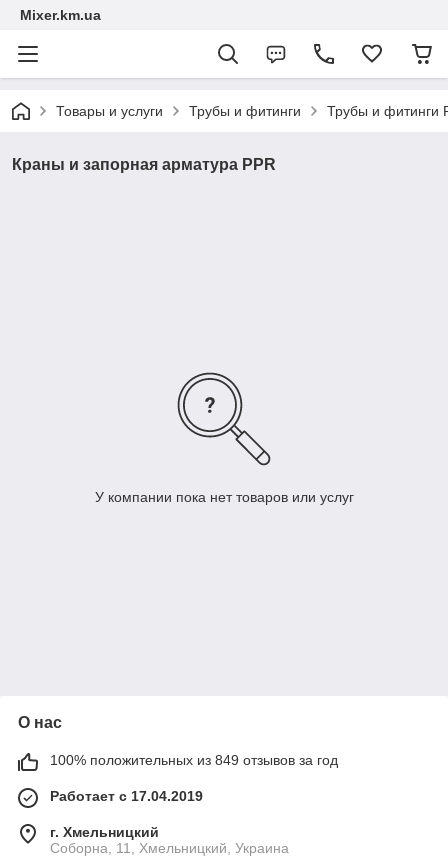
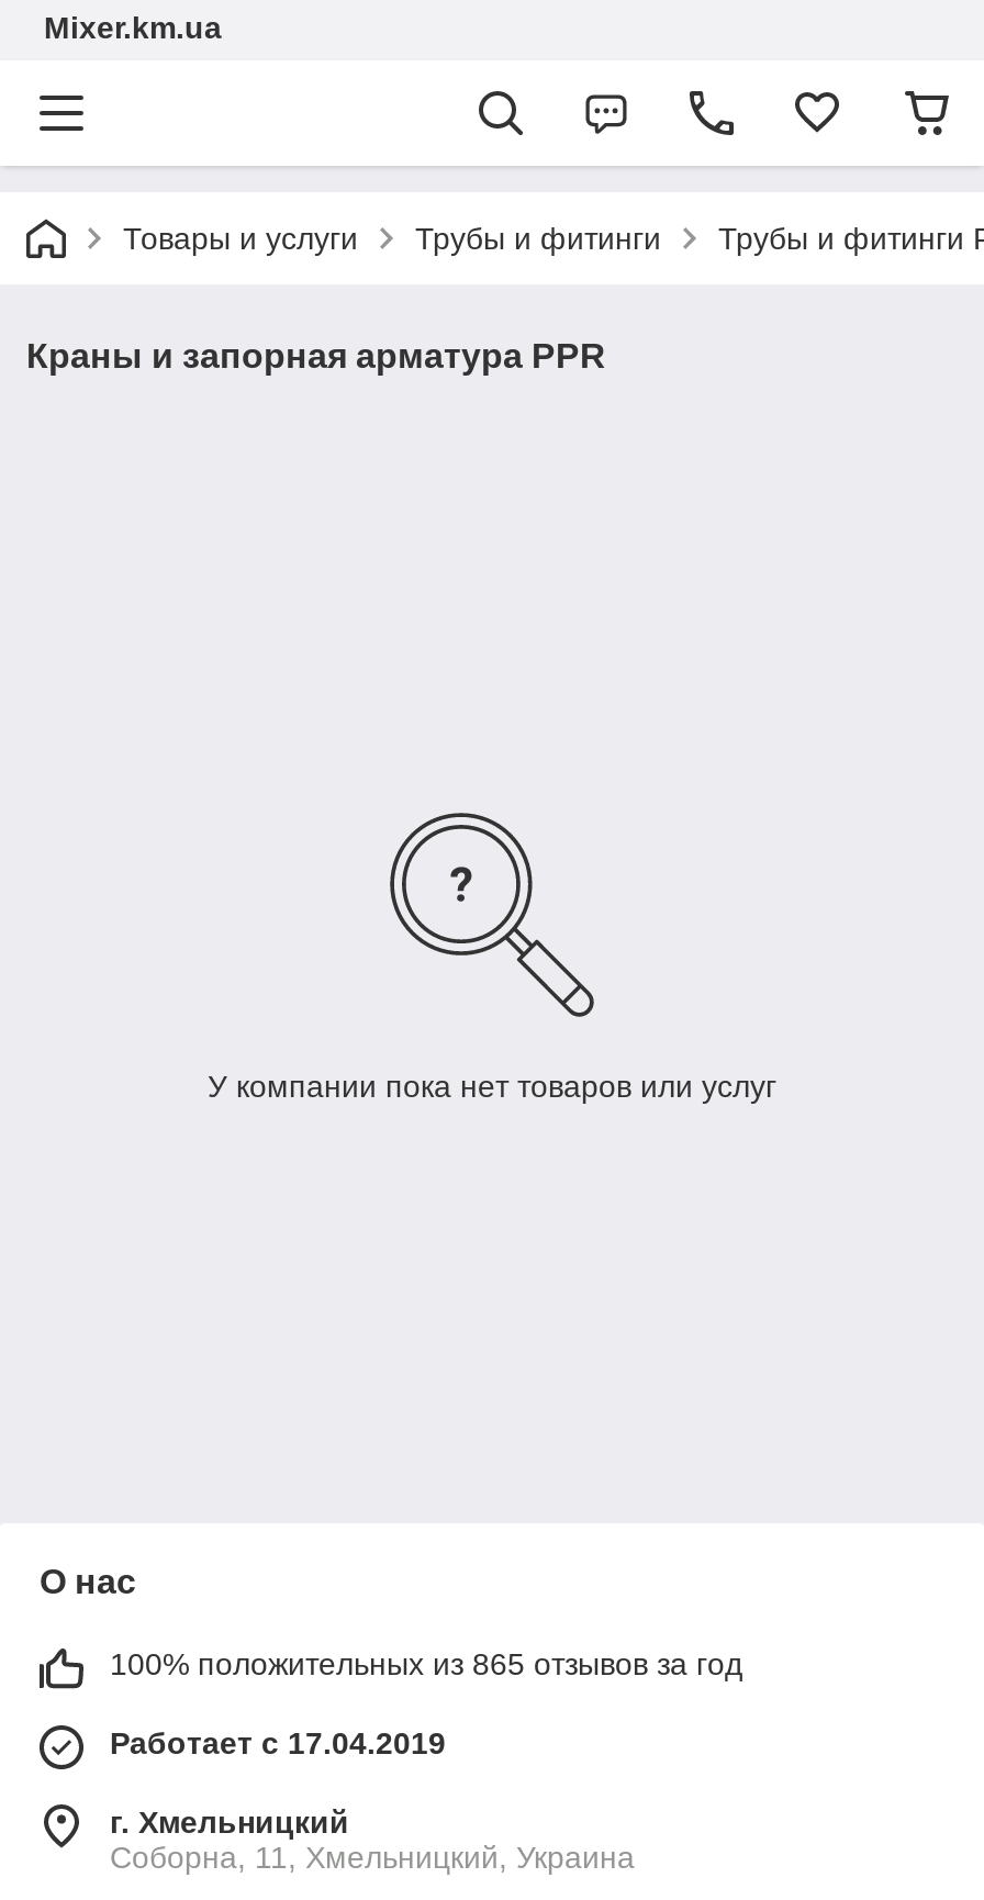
- 100% положительных из 849 отзывов за год
+ 100% положительных из 865 отзывов за год
